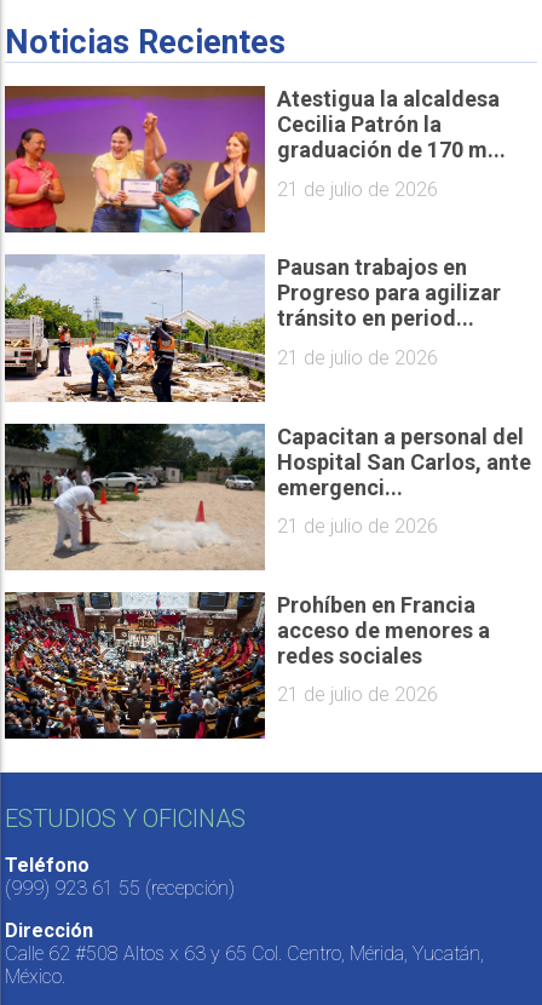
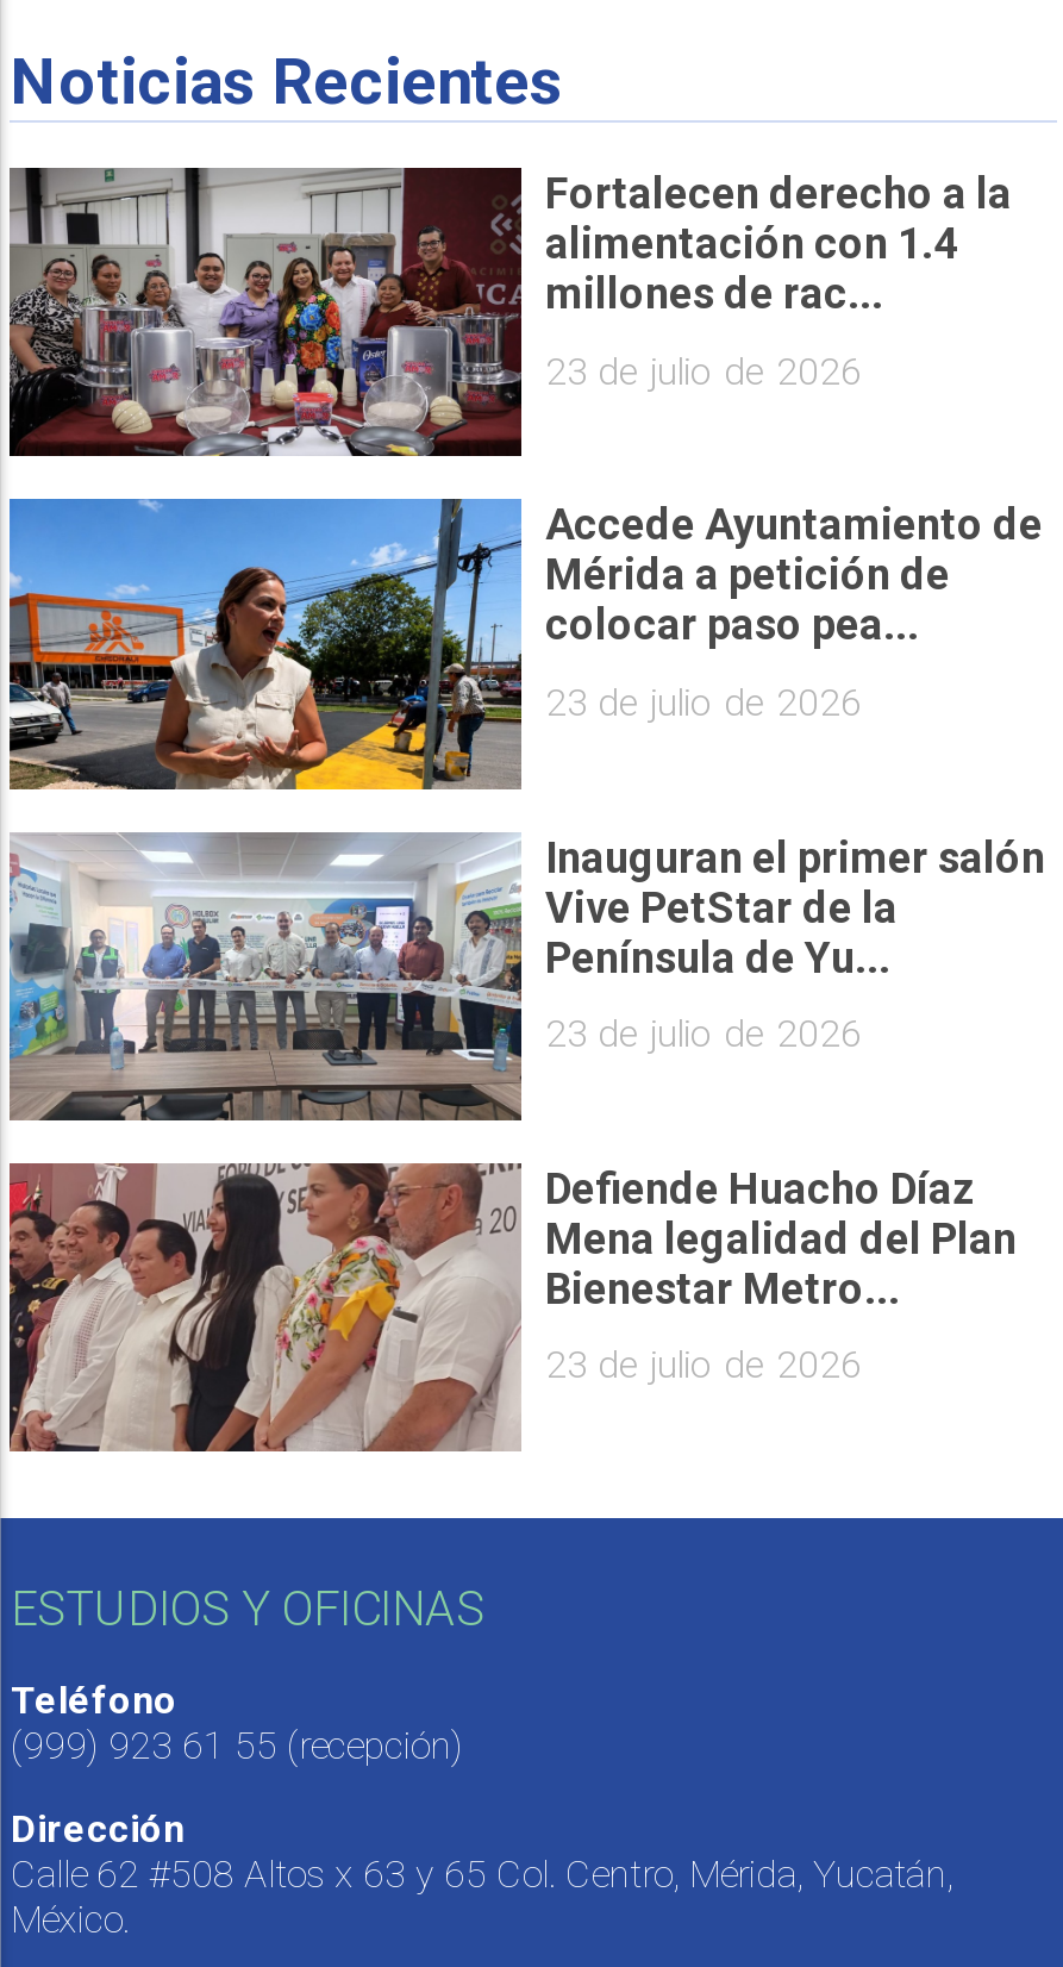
- [image]
- Atestigua la alcaldesa
- Cecilia Patrón la
- graduación de 170 m...
+ [image]
+ Fortalecen derecho a la
+ alimentación con 1.4
+ millones de rac...

- 21 de julio de 2026
+ 23 de julio de 2026

- [image]
- Pausan trabajos en
- Progreso para agilizar
- tránsito en period...
+ [image]
+ Accede Ayuntamiento de
+ Mérida a petición de
+ colocar paso pea...

- 21 de julio de 2026
+ 23 de julio de 2026

- [image]
- Capacitan a personal del
- Hospital San Carlos, ante
- emergenci...
+ [image]
+ Inauguran el primer salón
+ Vive PetStar de la
+ Península de Yu...

- 21 de julio de 2026
+ 23 de julio de 2026

- [image]
- Prohíben en Francia
- acceso de menores a
- redes sociales
+ [image]
+ Defiende Huacho Díaz
+ Mena legalidad del Plan
+ Bienestar Metro...

- 21 de julio de 2026
+ 23 de julio de 2026
